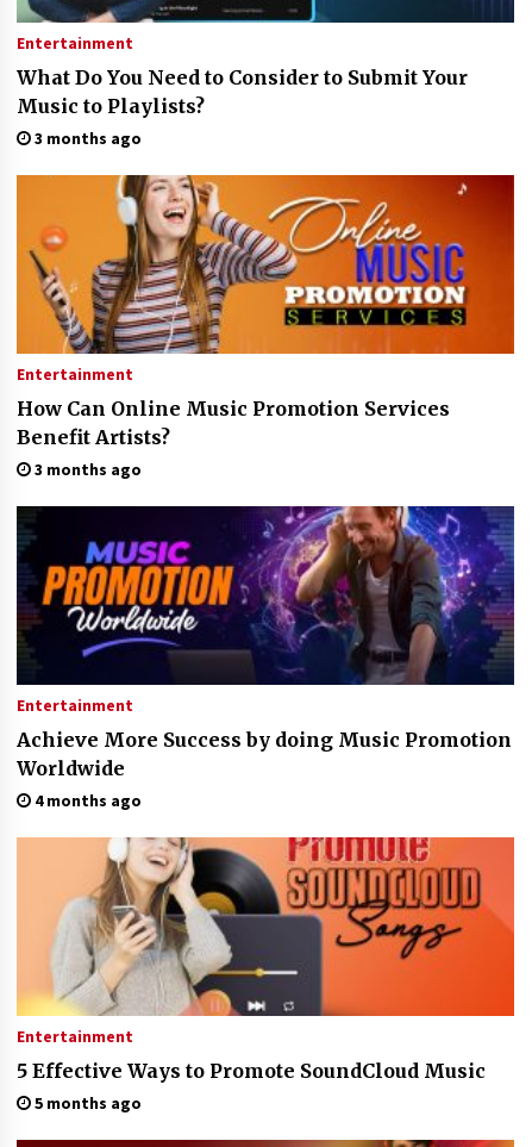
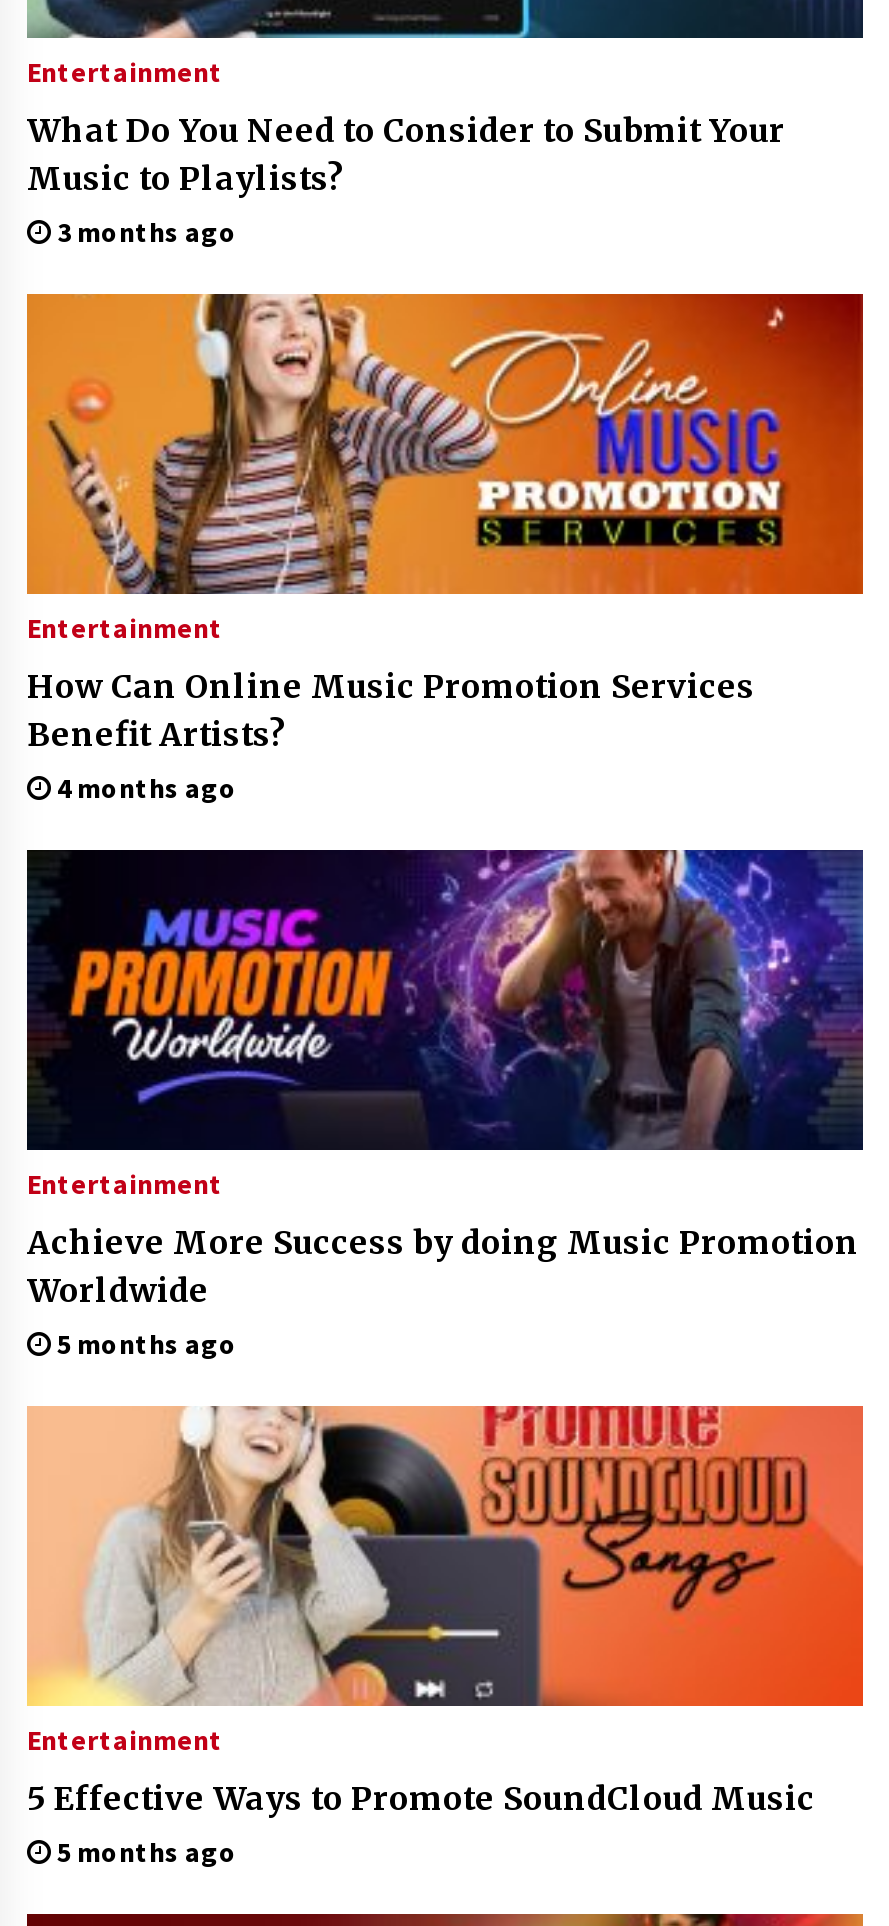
- 3 months ago
+ 4 months ago

- 4 months ago
+ 5 months ago
